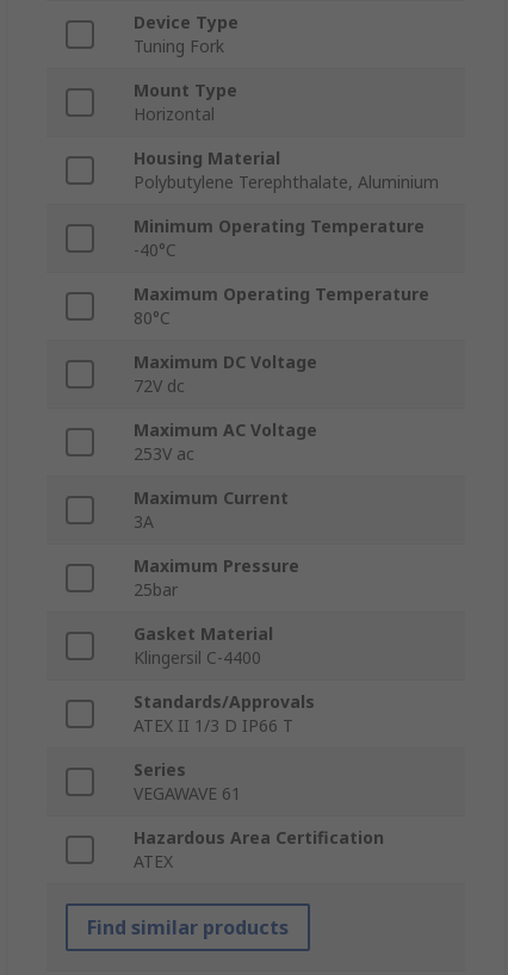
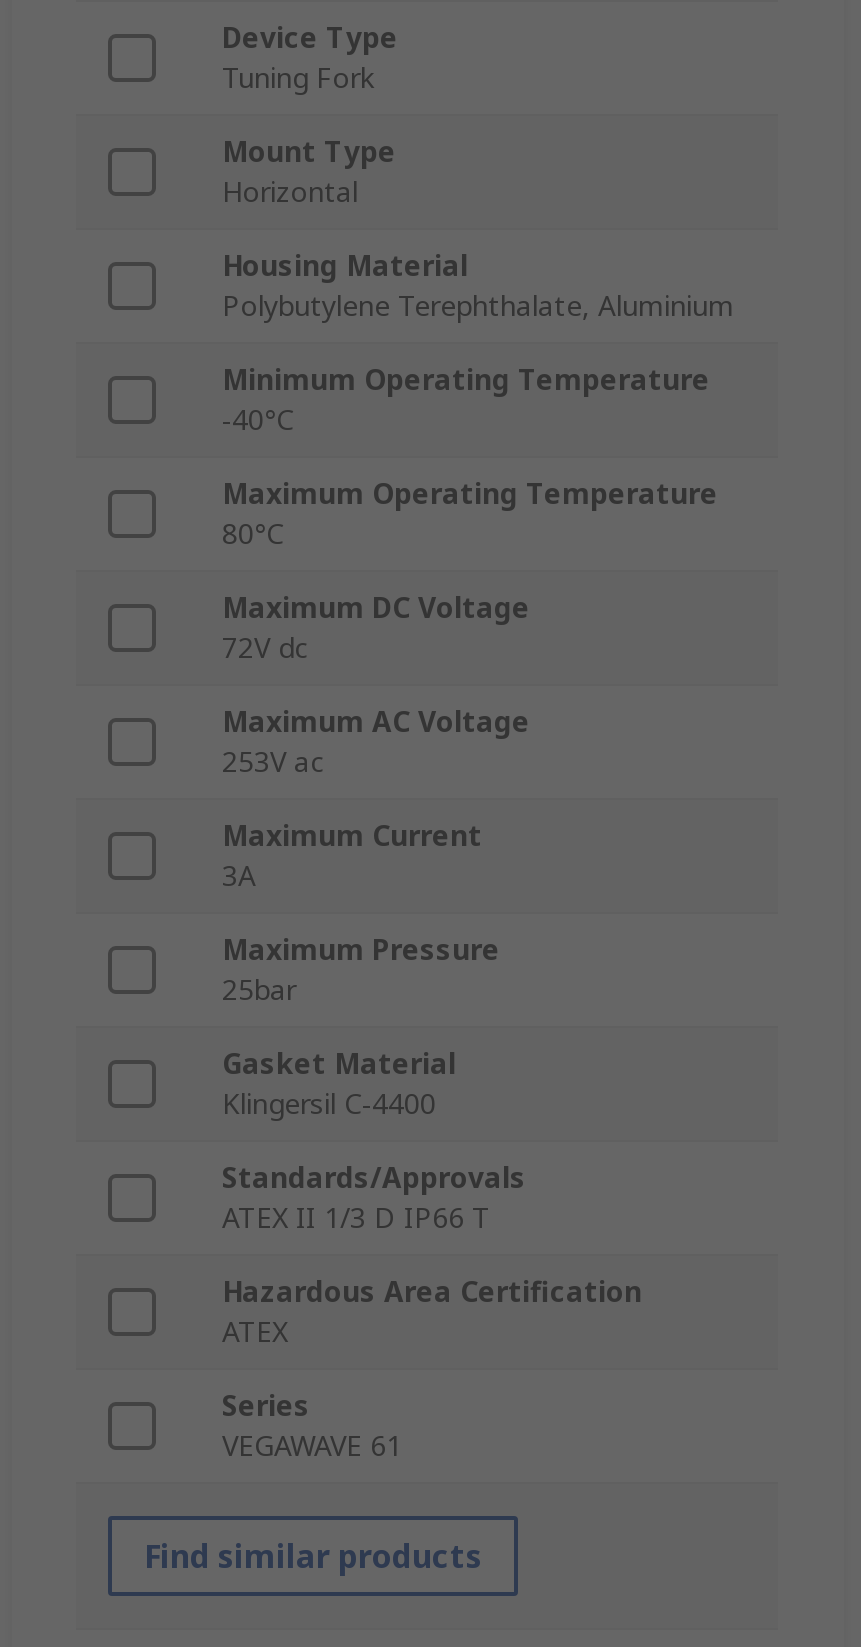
moved down: Series | VEGAWAVE 61

moved up: Hazardous Area Certification | ATEX
